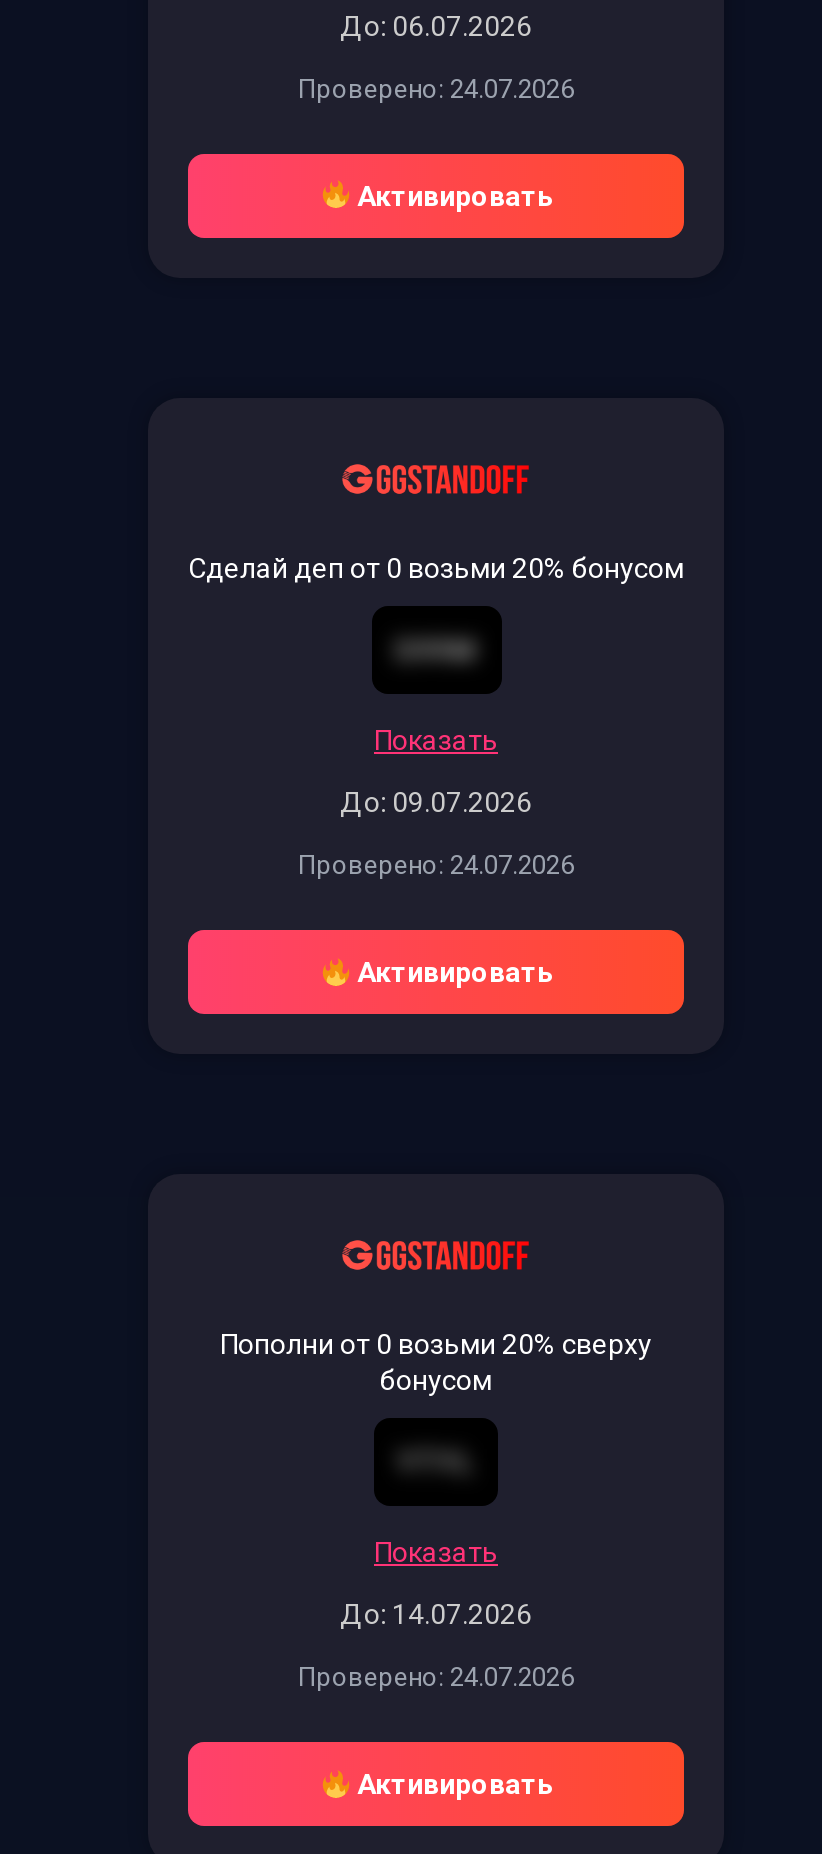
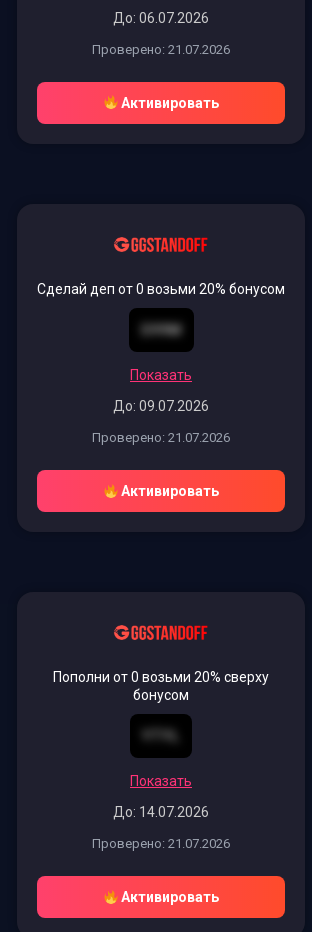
- Проверено: 24.07.2026
+ Проверено: 21.07.2026

- Проверено: 24.07.2026
+ Проверено: 21.07.2026

- Проверено: 24.07.2026
+ Проверено: 21.07.2026
